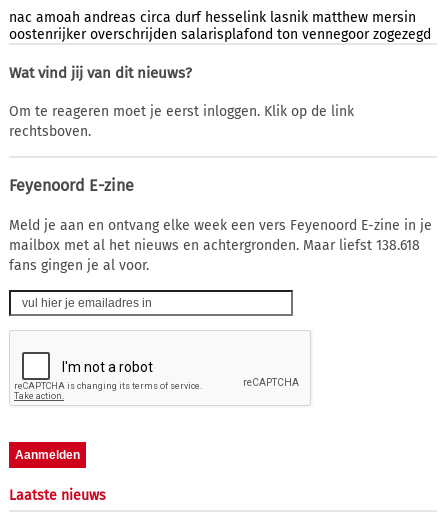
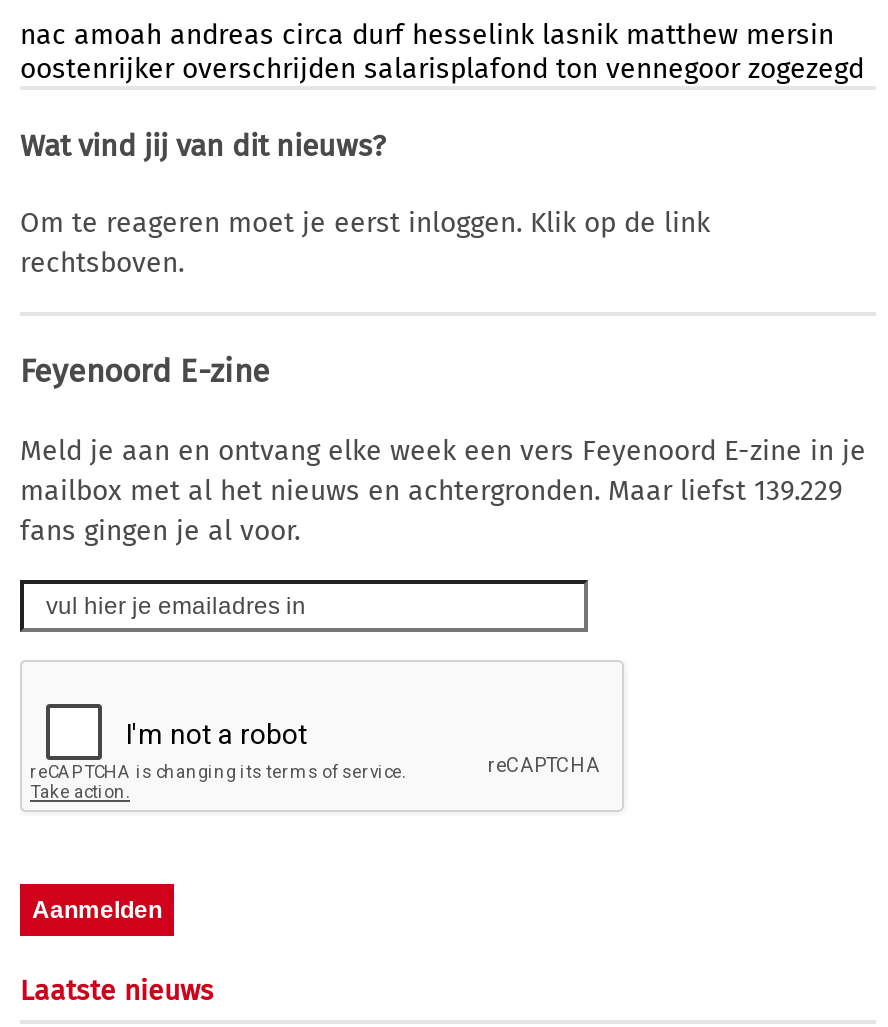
- mailbox met al het nieuws en achtergronden. Maar liefst 138.618
+ mailbox met al het nieuws en achtergronden. Maar liefst 139.229
